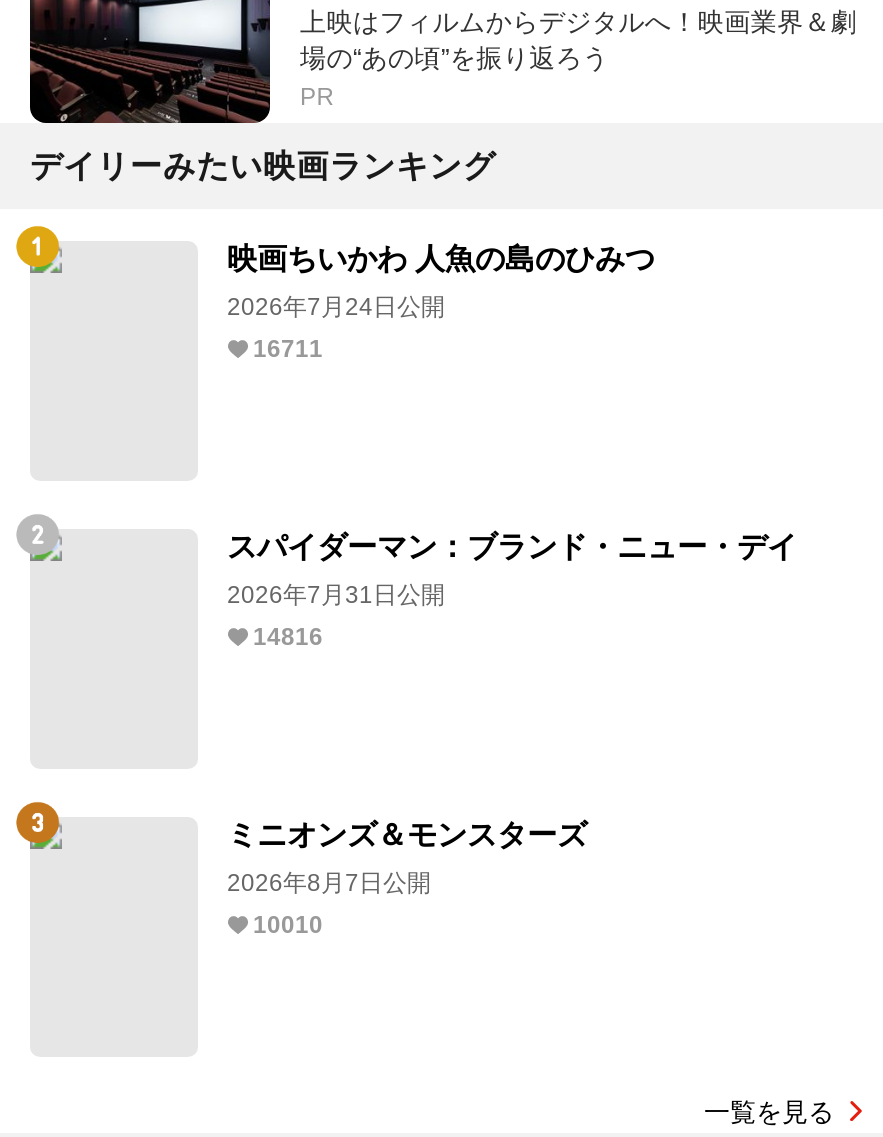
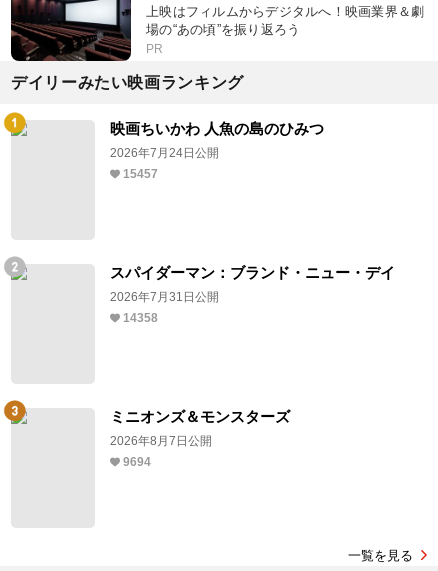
- 16711
+ 15457

- 14816
+ 14358

- 10010
+ 9694
